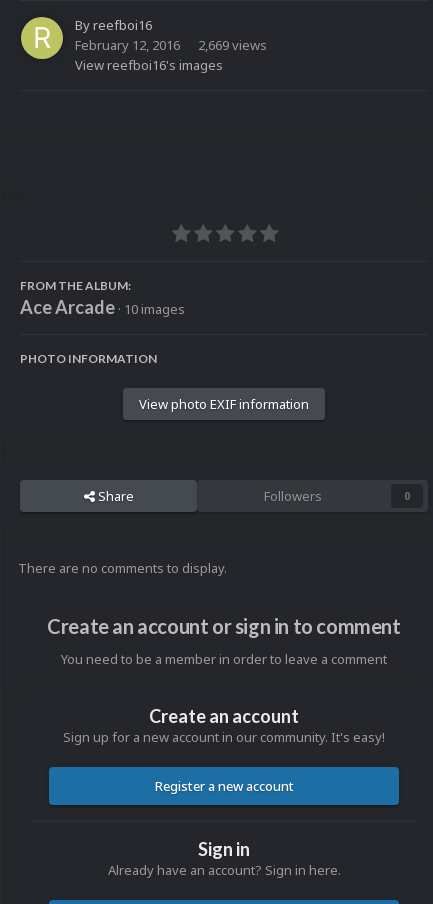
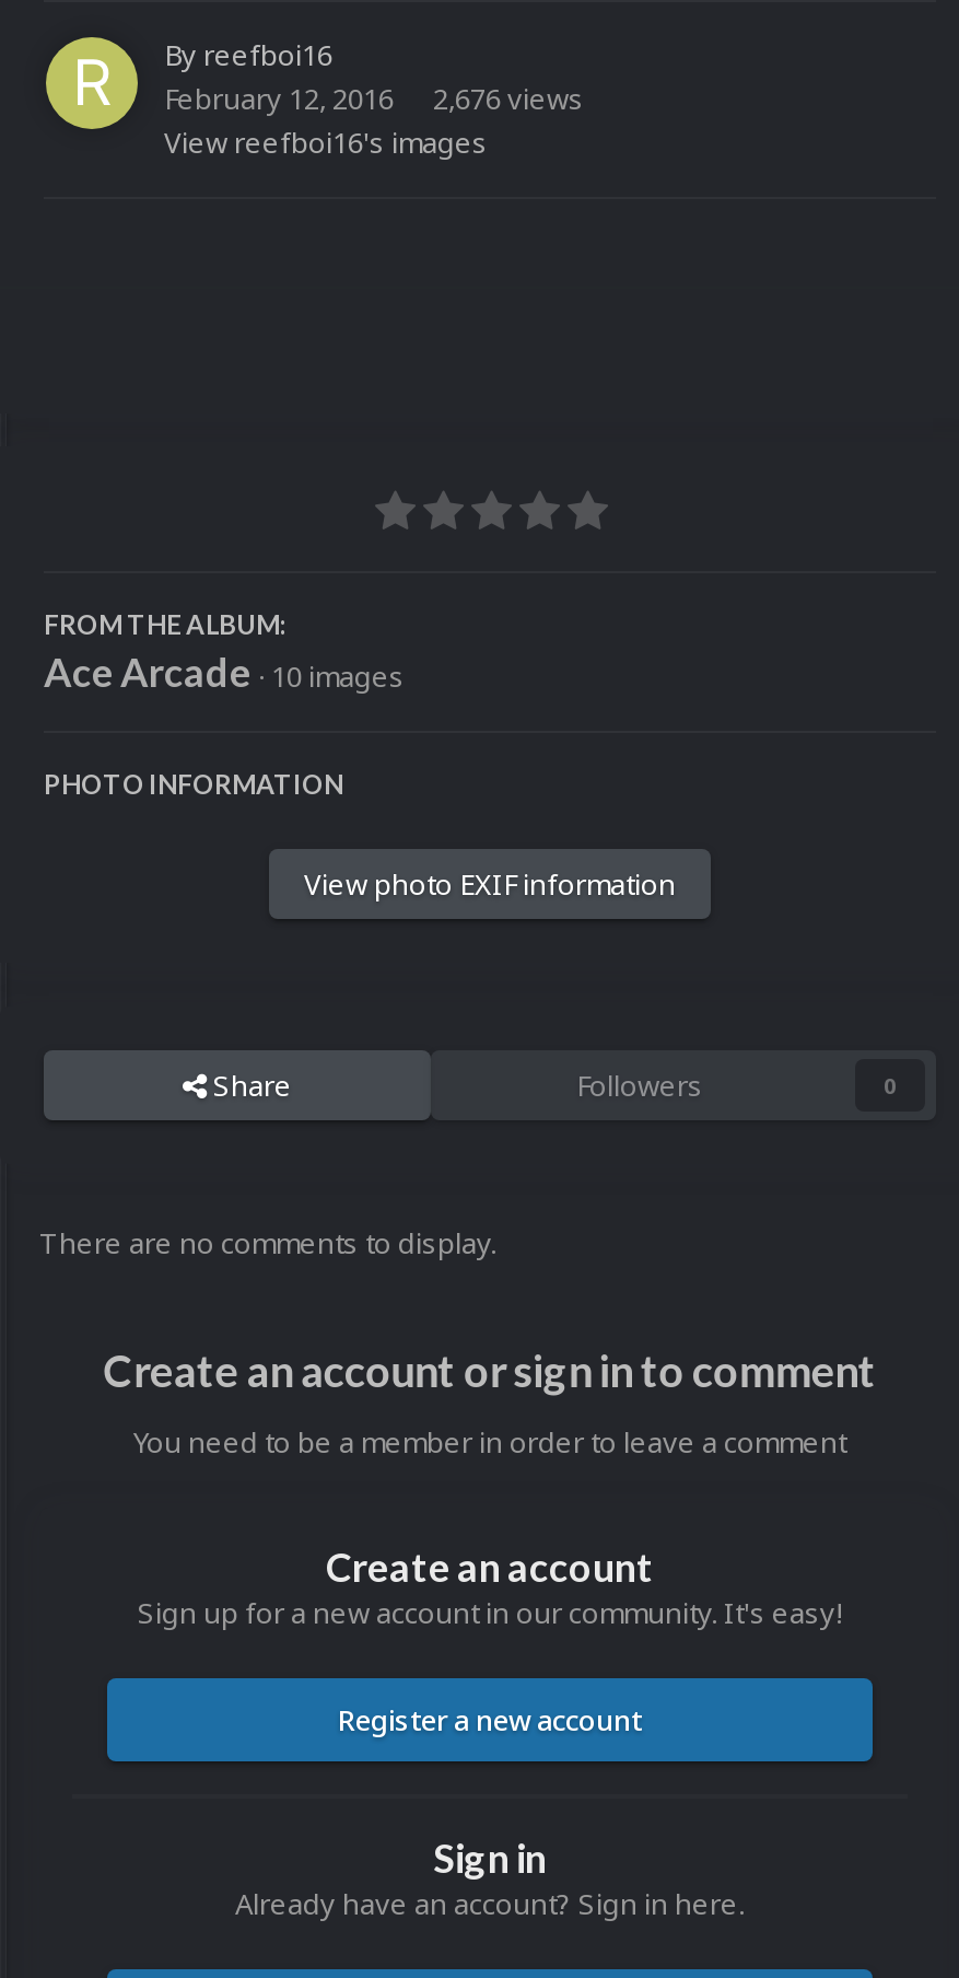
- February 12, 2016 2,669 views
+ February 12, 2016 2,676 views
